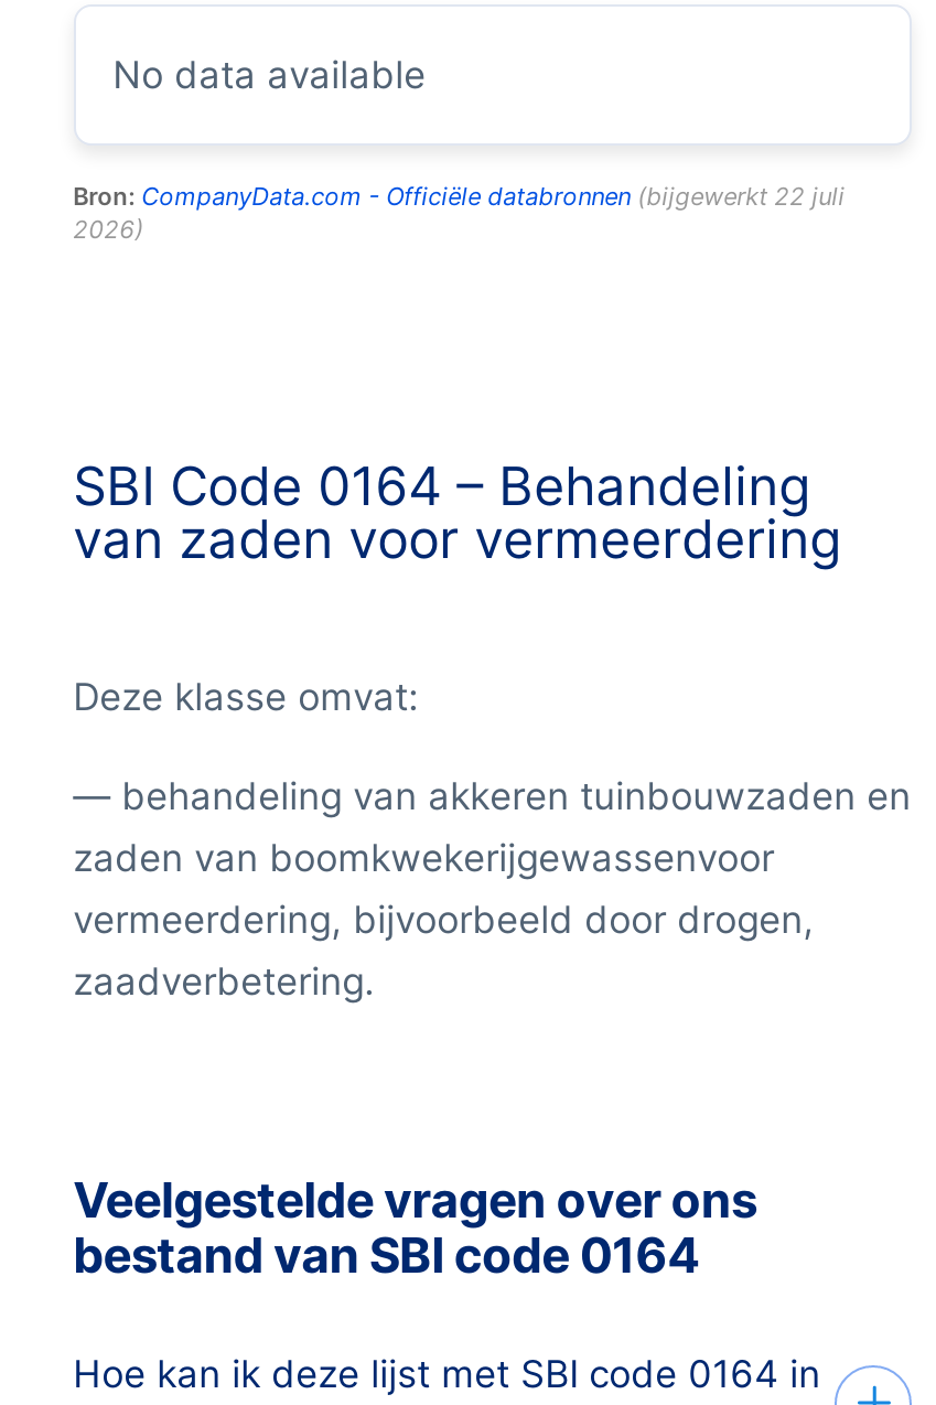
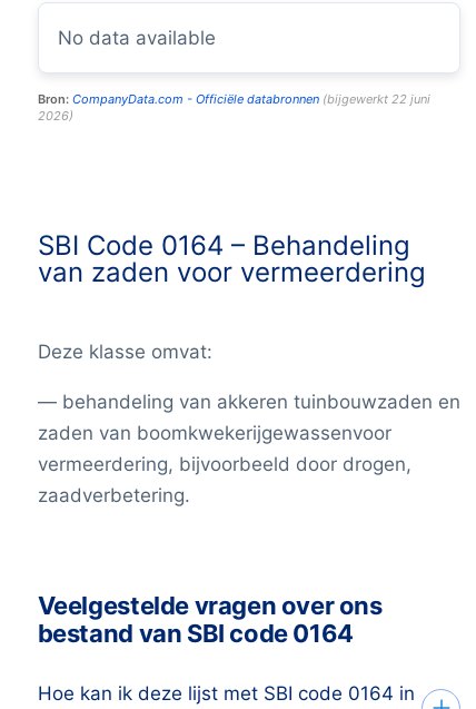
- Bron: CompanyData.com - Officiële databronnen (bijgewerkt 22 juli
+ Bron: CompanyData.com - Officiële databronnen (bijgewerkt 22 juni
